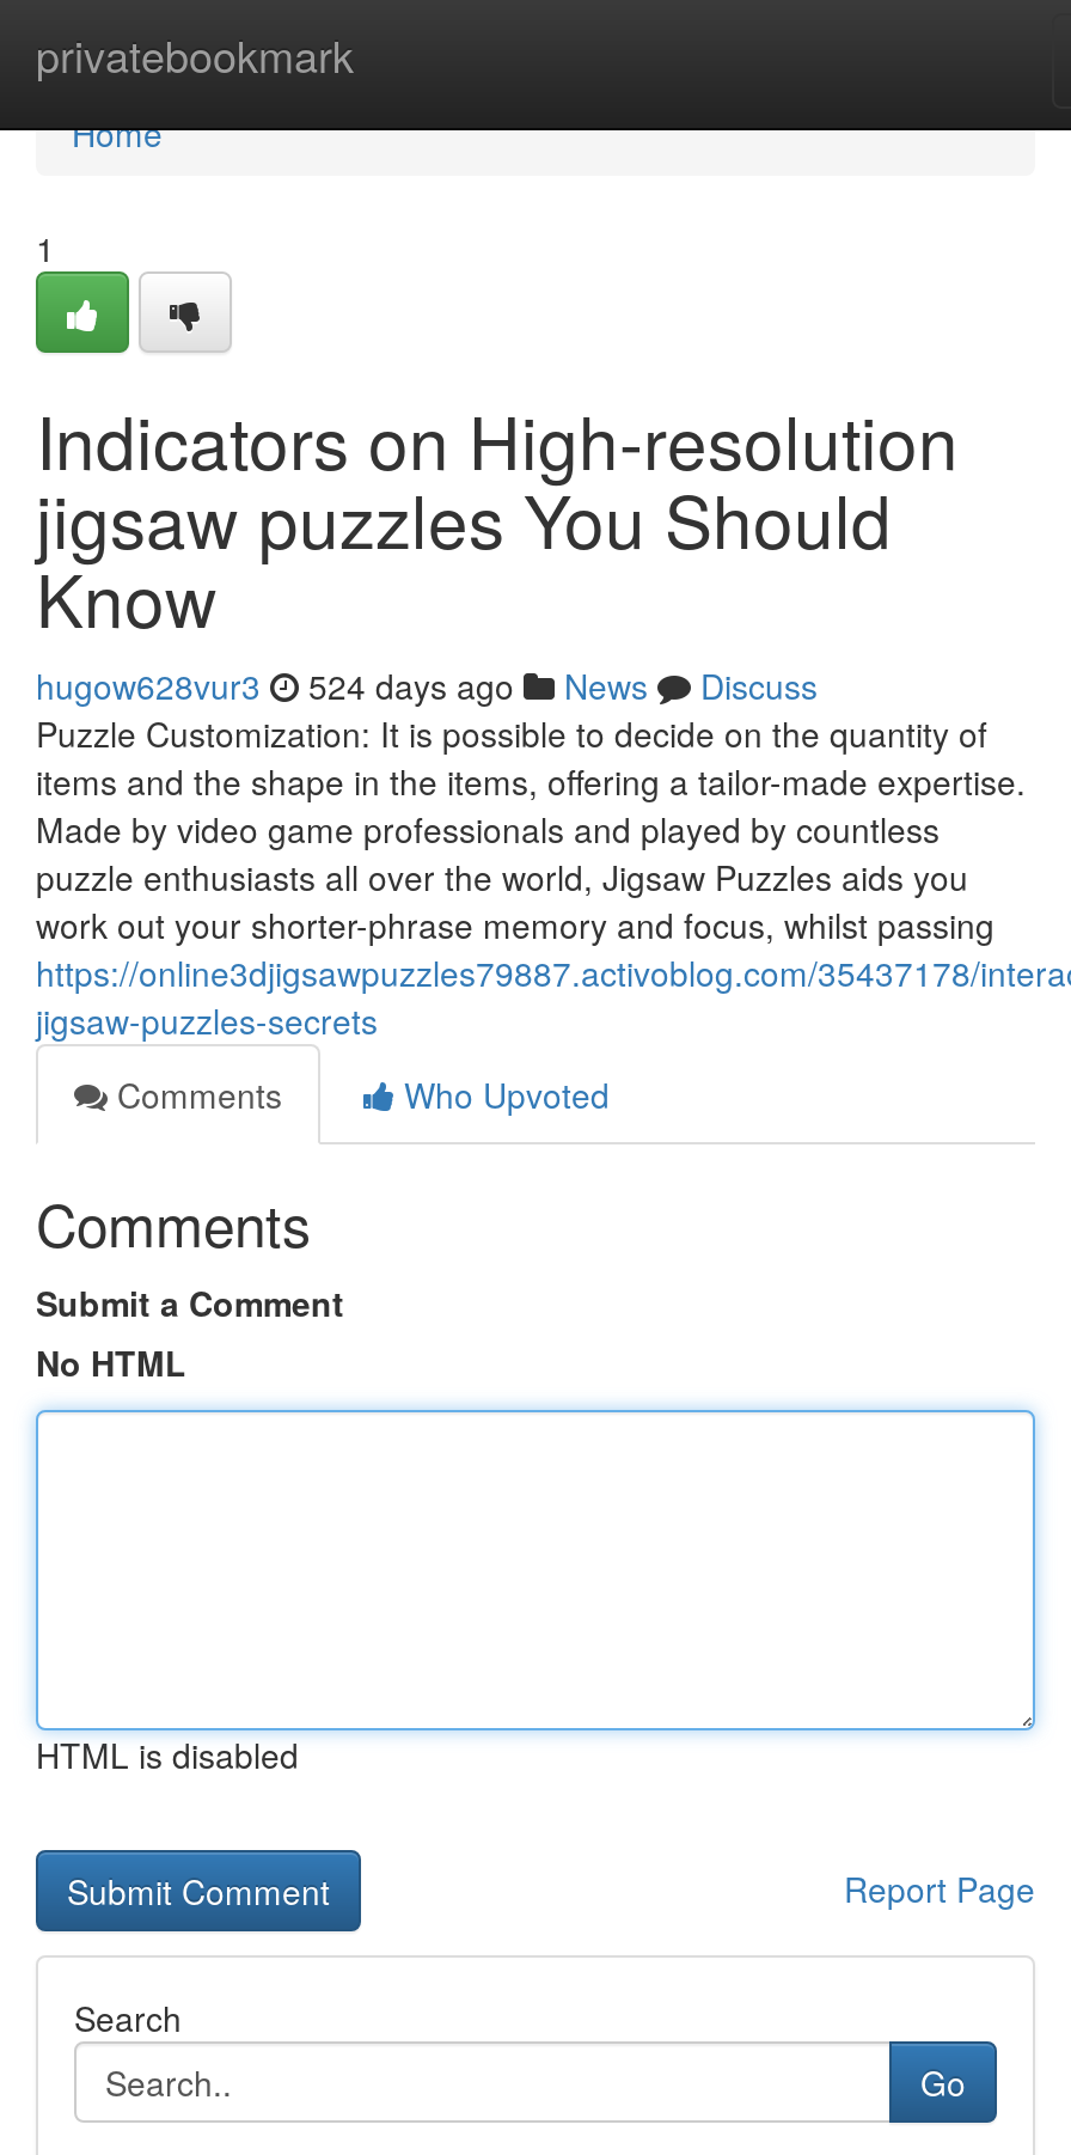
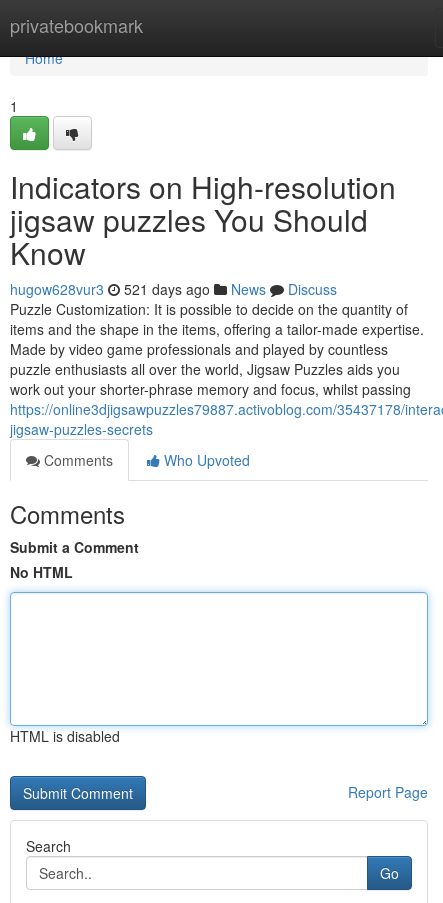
- hugow628vur3 524 days ago News Discuss
+ hugow628vur3 521 days ago News Discuss
